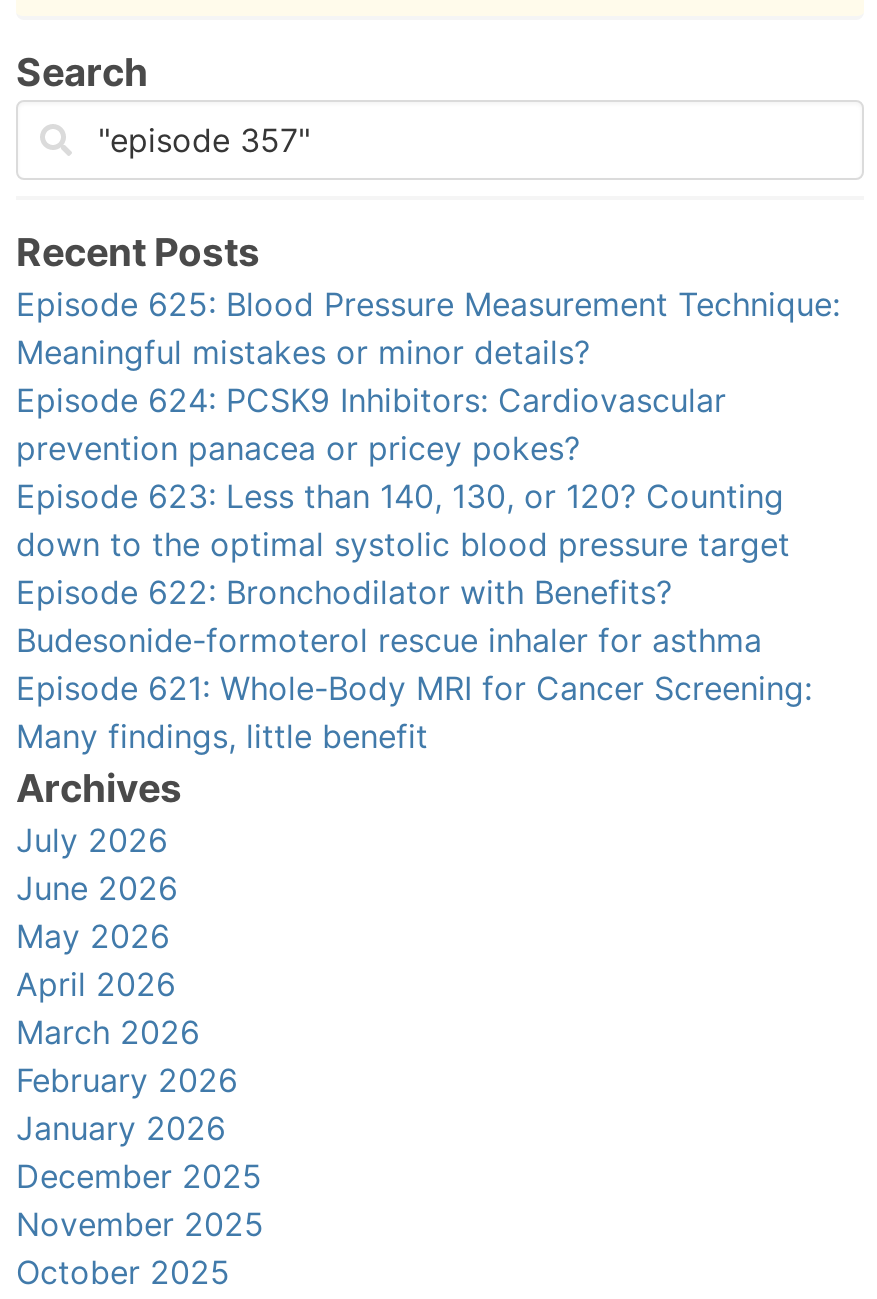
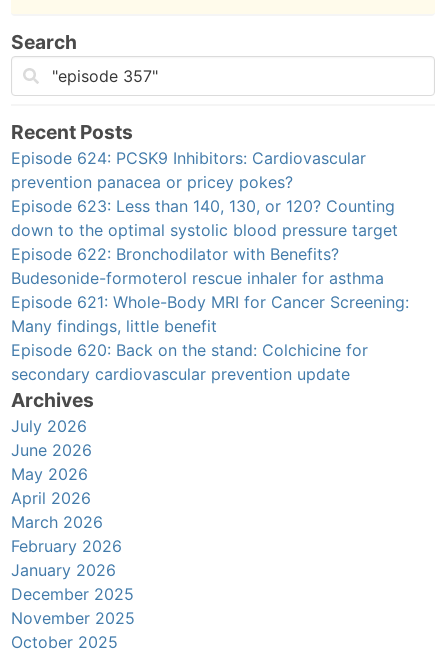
- Episode 625: Blood Pressure Measurement Technique:
- Meaningful mistakes or minor details?

moved up: Episode 624: PCSK9 Inhibitors: Cardiovascular | prevention panacea or pricey pokes? | Episode 623: Less than 140, 130, or 120? Counting | down to the optimal systolic blood pressure target | Episode 622: Bronchodilator with Benefits? | Budesonide-formoterol rescue inhaler for asthma | Episode 621: Whole-Body MRI for Cancer Screening: | Many findings, little benefit

+ Episode 620: Back on the stand: Colchicine for
+ secondary cardiovascular prevention update
